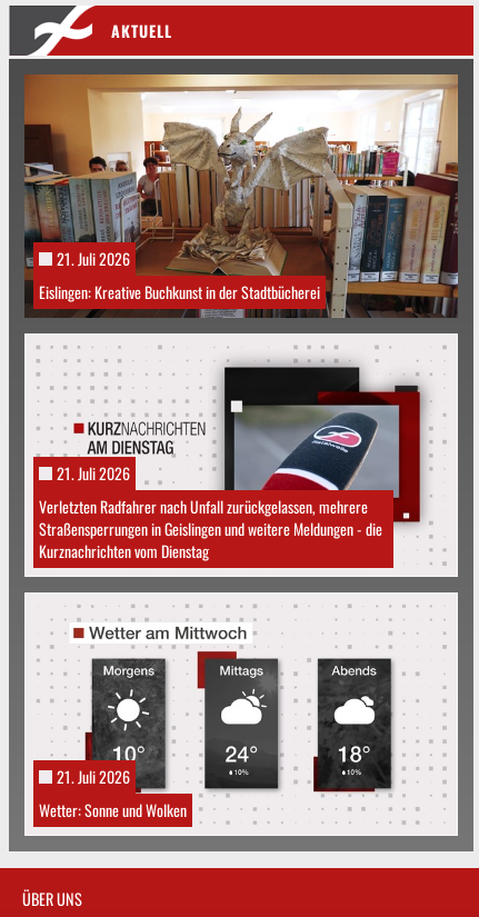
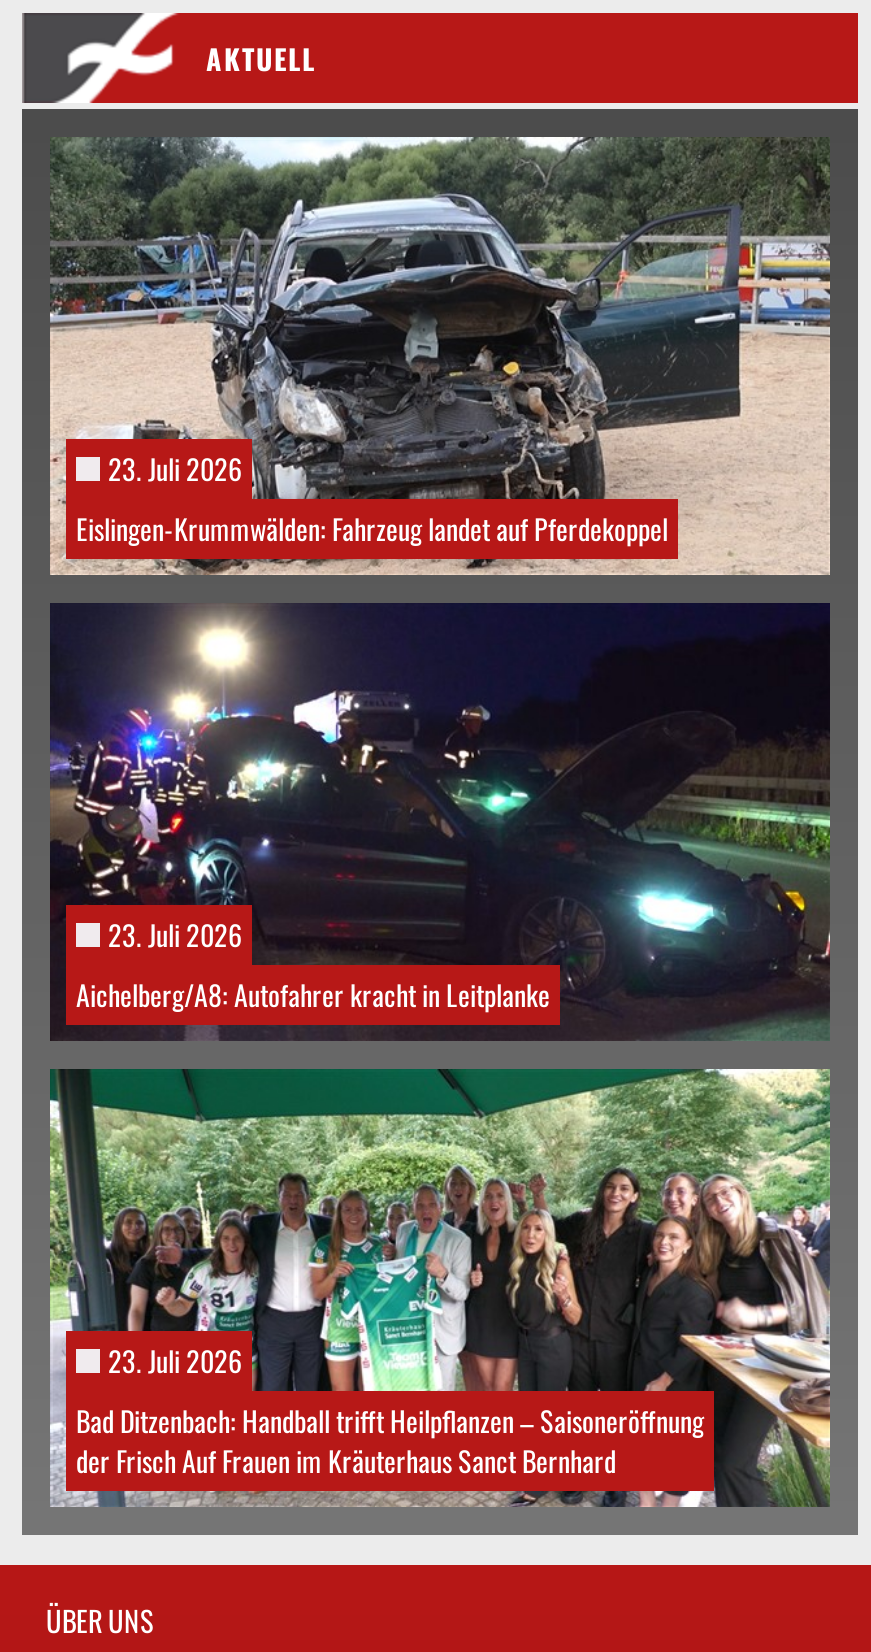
- [image]
- 21. Juli 2026
- Eislingen: Kreative Buchkunst in der Stadtbücherei
+ [image]
+ 23. Juli 2026
+ Eislingen-Krummwälden: Fahrzeug landet auf Pferdekoppel

- [image]
- 21. Juli 2026
- Verletzten Radfahrer nach Unfall zurückgelassen, mehrere
- Straßensperrungen in Geislingen und weitere Meldungen - die
- Kurznachrichten vom Dienstag
+ [image]
+ 23. Juli 2026
+ Aichelberg/A8: Autofahrer kracht in Leitplanke

- [image]
- 21. Juli 2026
- Wetter: Sonne und Wolken
+ [image]
+ 23. Juli 2026
+ Bad Ditzenbach: Handball trifft Heilpflanzen – Saisoneröffnung
+ der Frisch Auf Frauen im Kräuterhaus Sanct Bernhard
